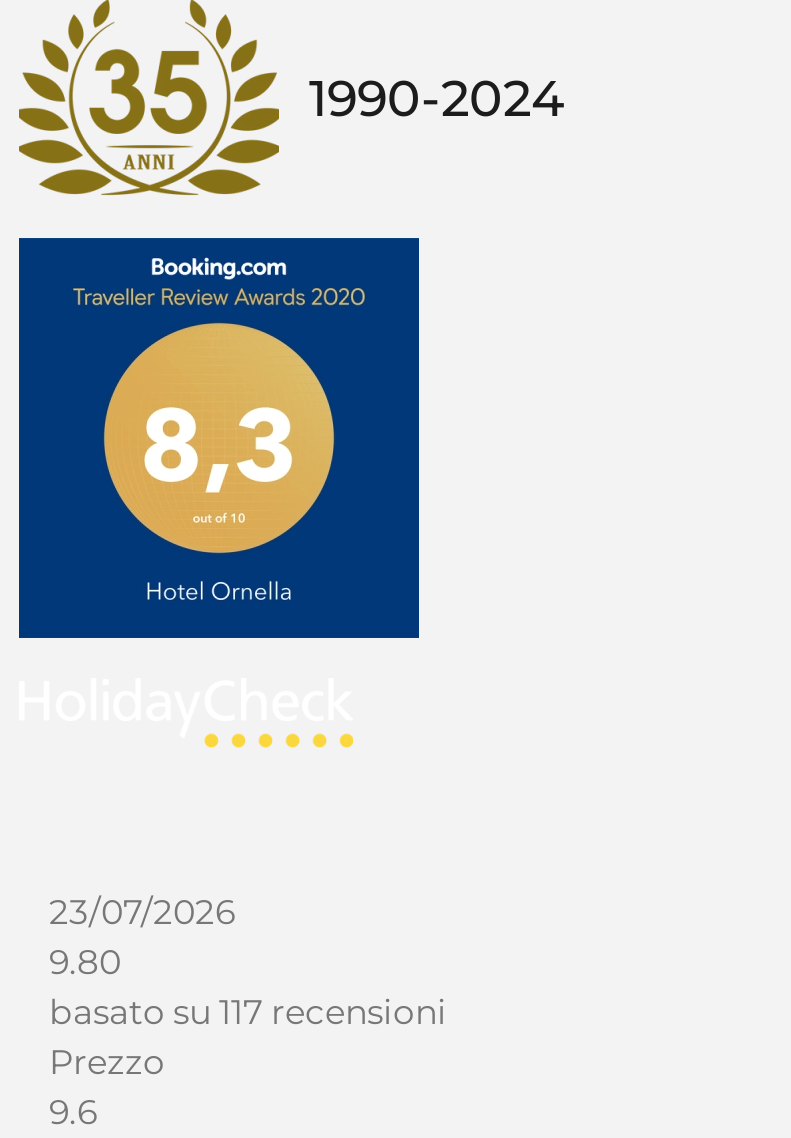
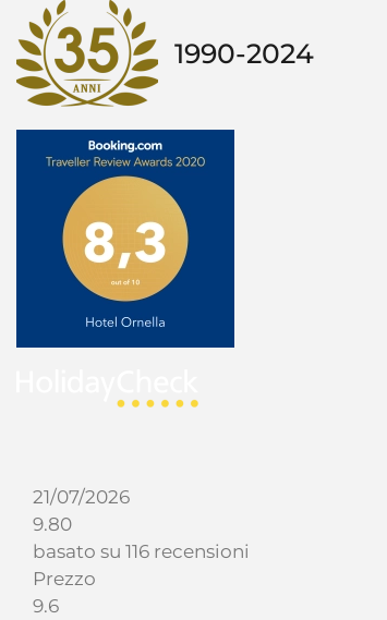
- 23/07/2026
+ 21/07/2026

- basato su 117 recensioni
+ basato su 116 recensioni
